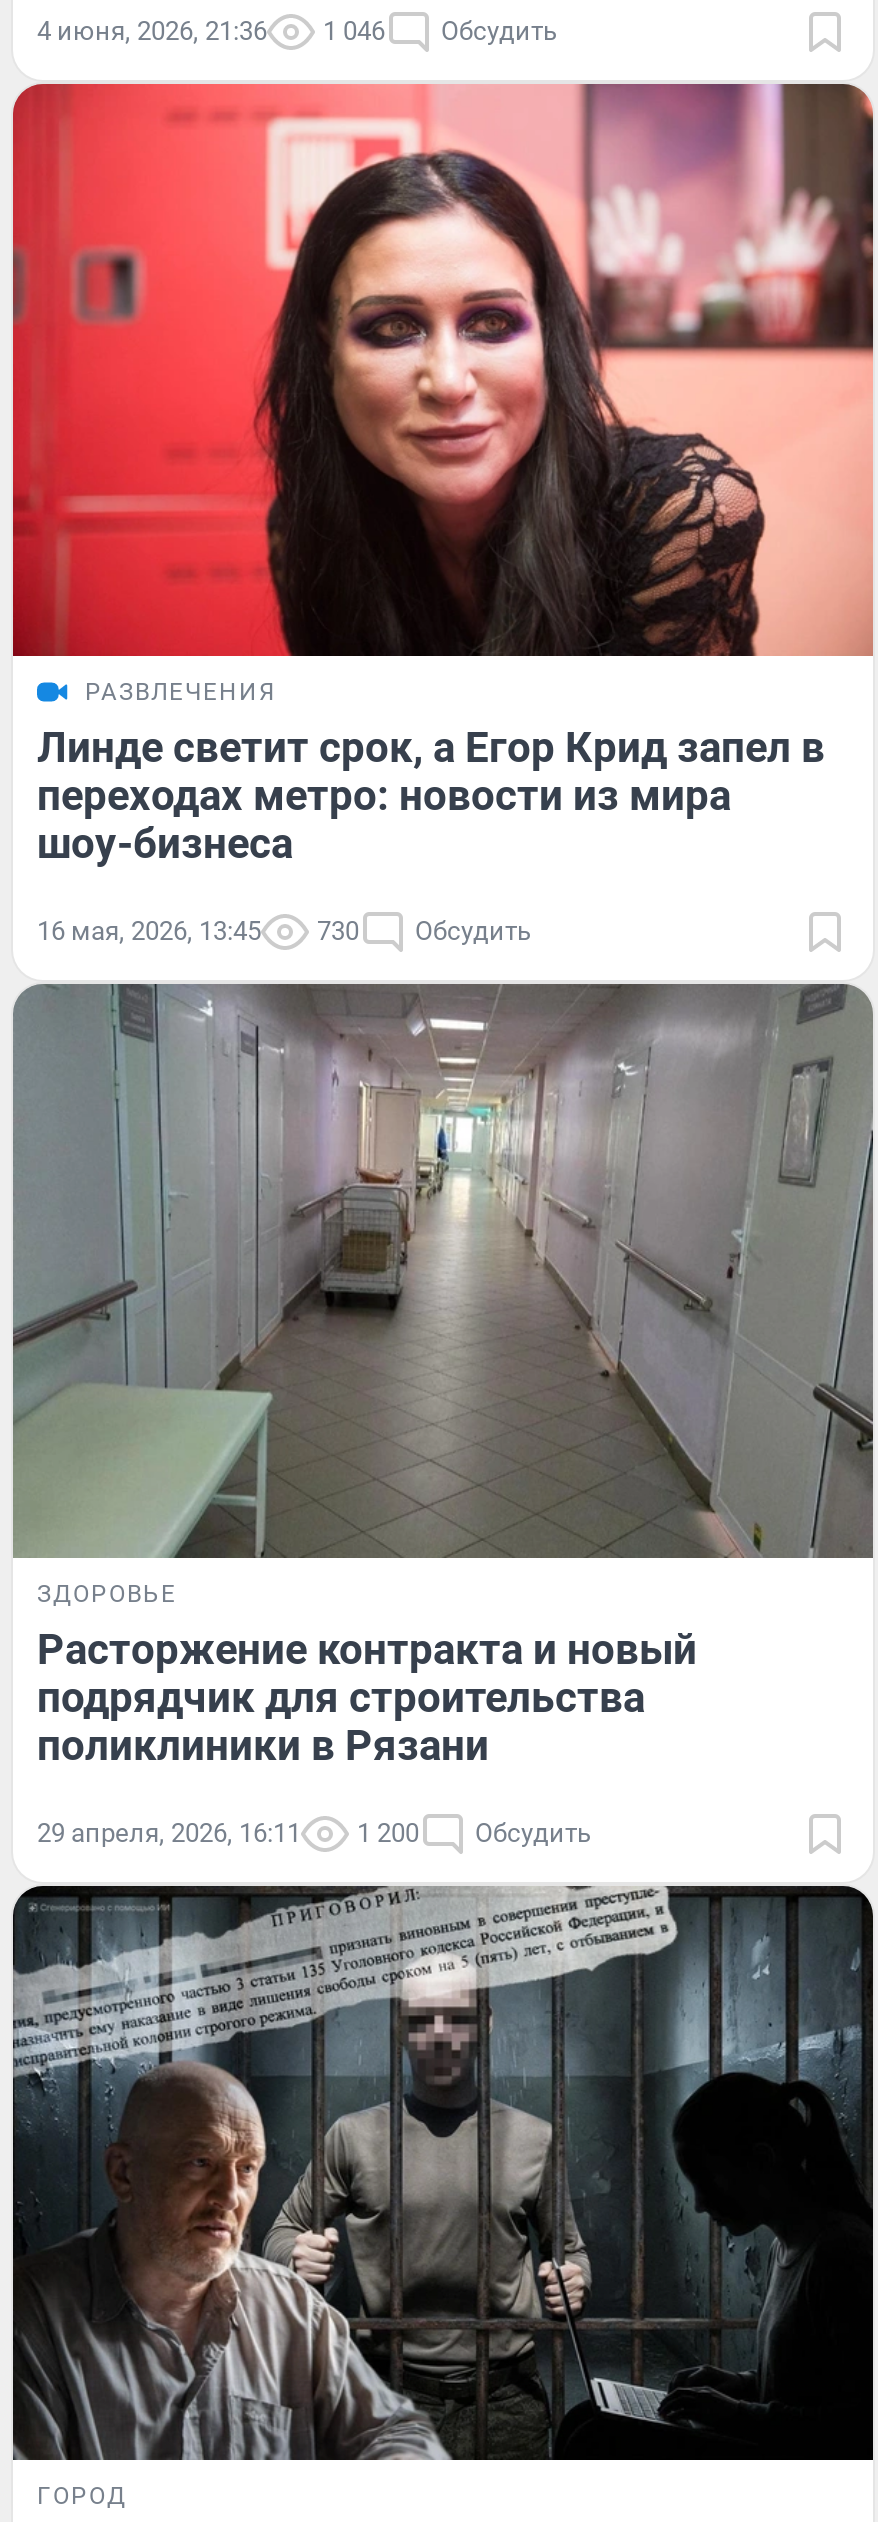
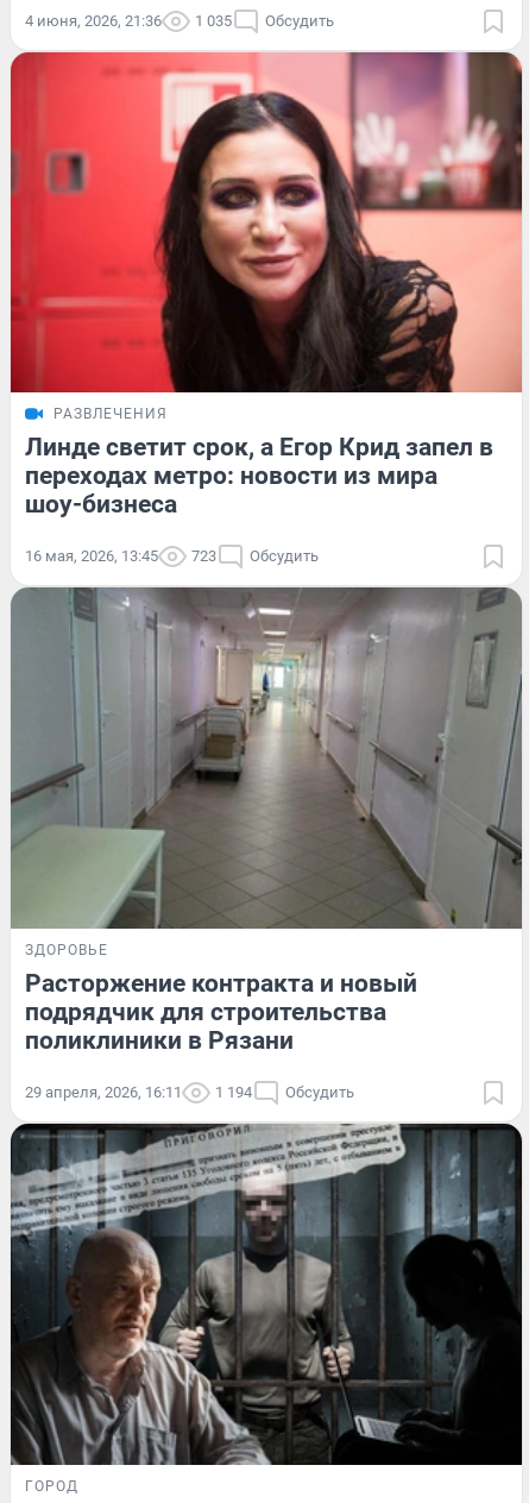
- 4 июня, 2026, 21:36 1 046 Обсудить
+ 4 июня, 2026, 21:36 1 035 Обсудить

- 16 мая, 2026, 13:45 730 Обсудить
+ 16 мая, 2026, 13:45 723 Обсудить

- 29 апреля, 2026, 16:11 1 200 Обсудить
+ 29 апреля, 2026, 16:11 1 194 Обсудить
